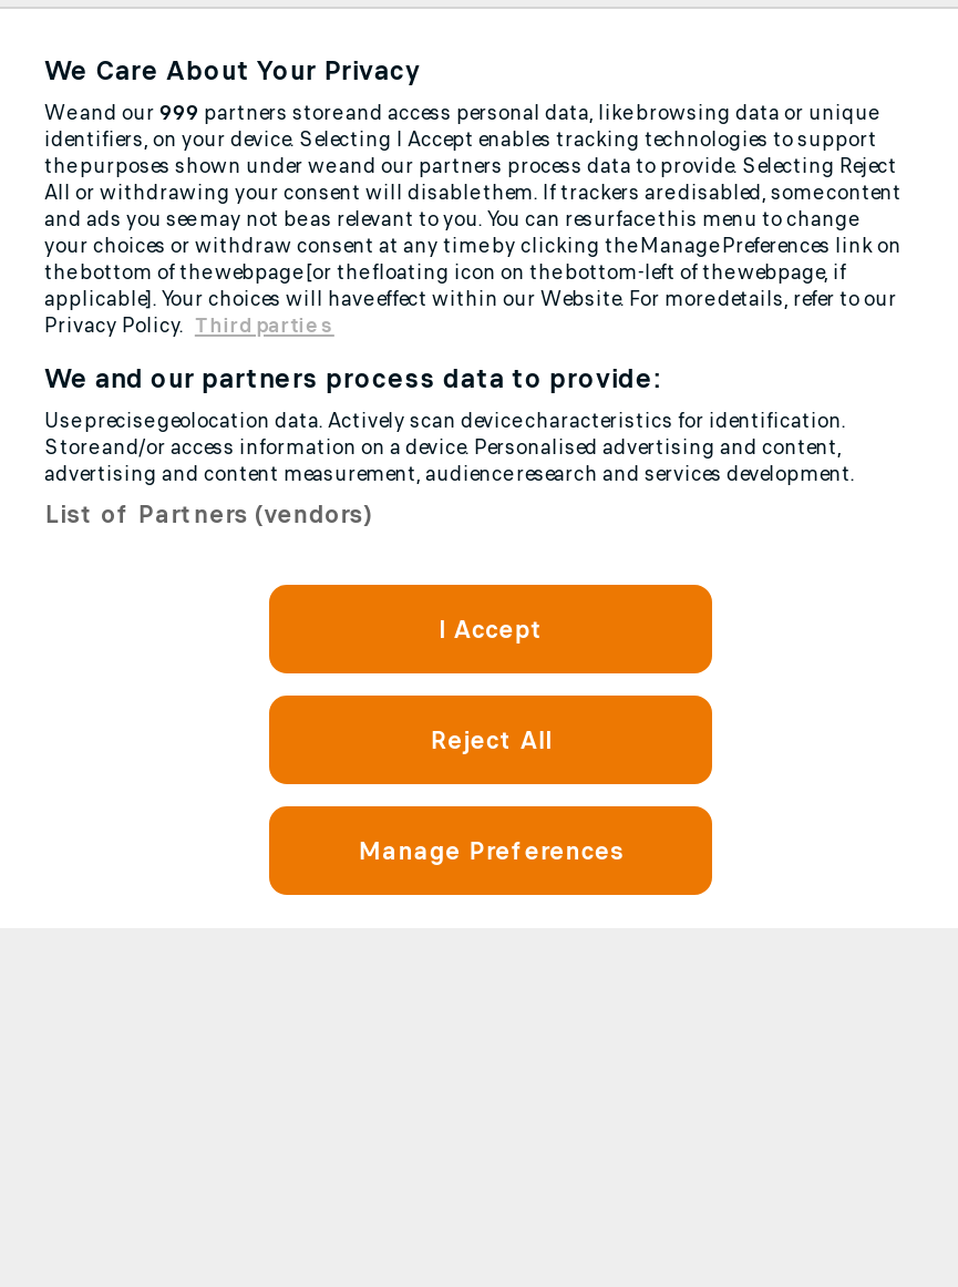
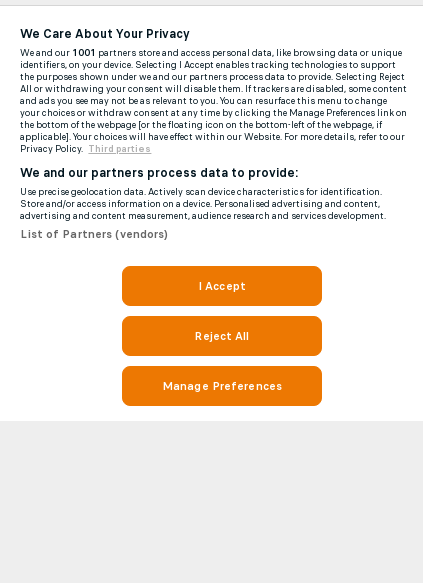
- We and our 999 partners store and access personal data, like browsing data or unique
+ We and our 1001 partners store and access personal data, like browsing data or unique
